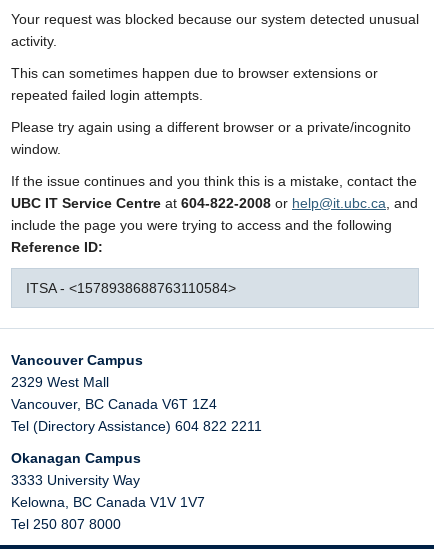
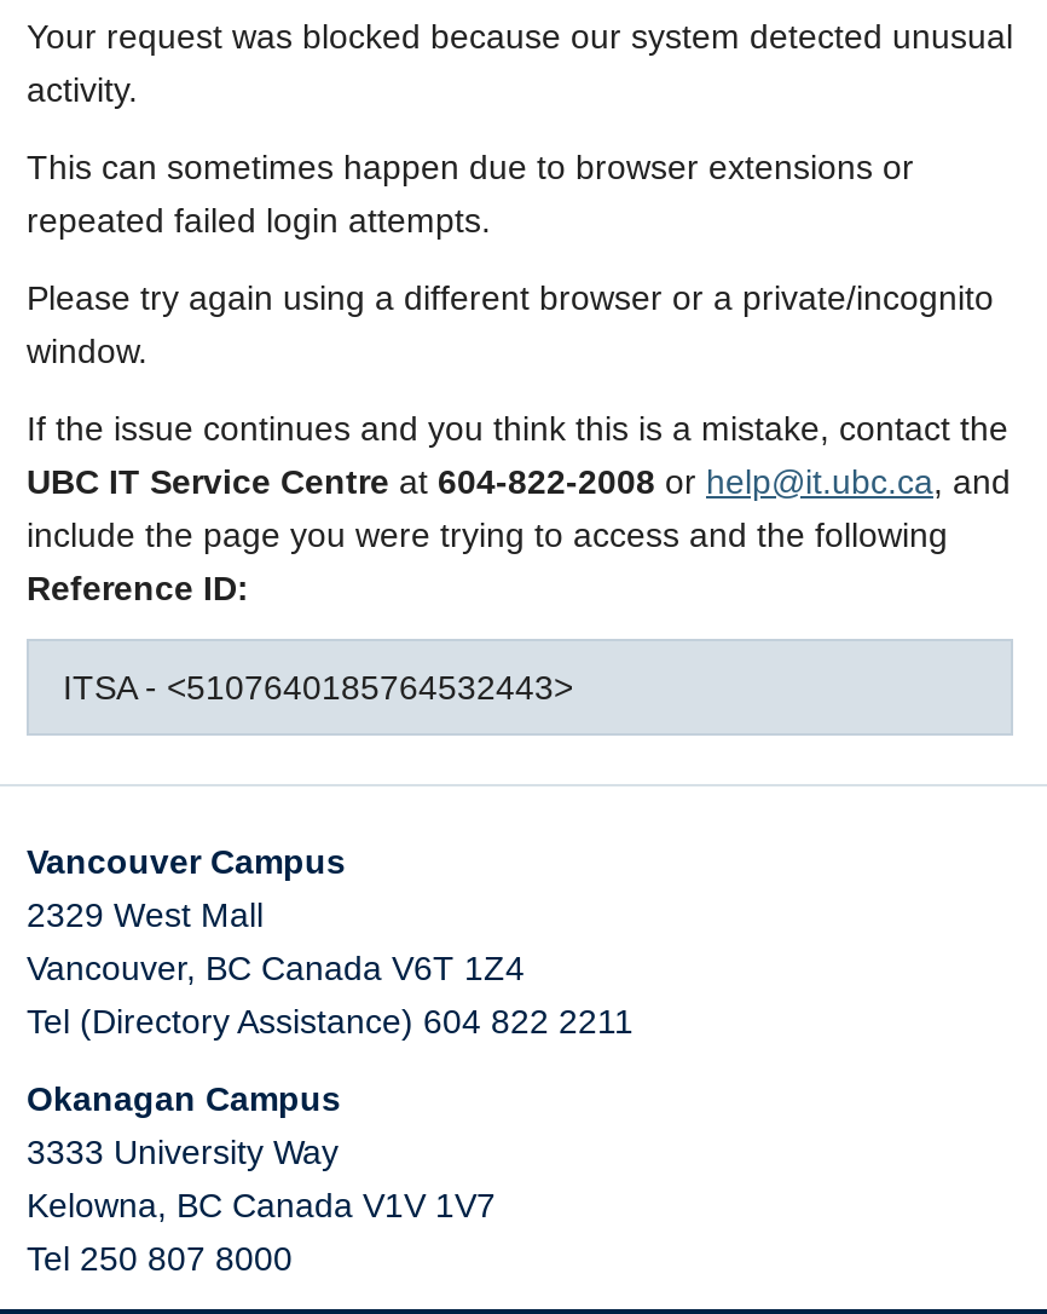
- ITSA - <1578938688763110584>
+ ITSA - <5107640185764532443>
